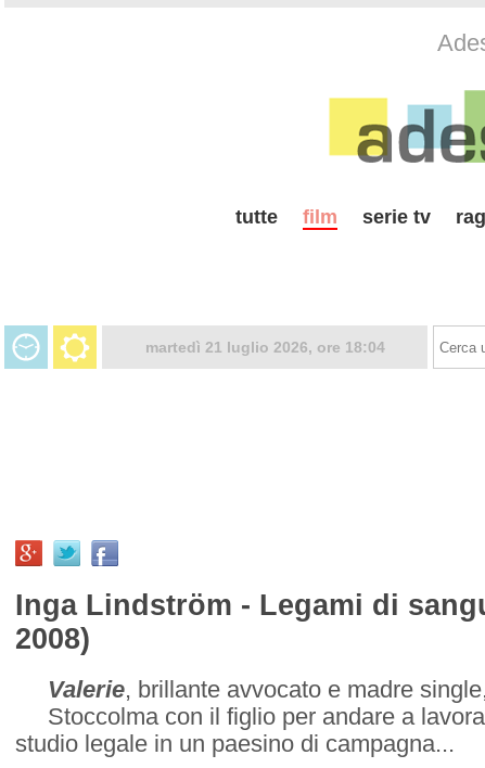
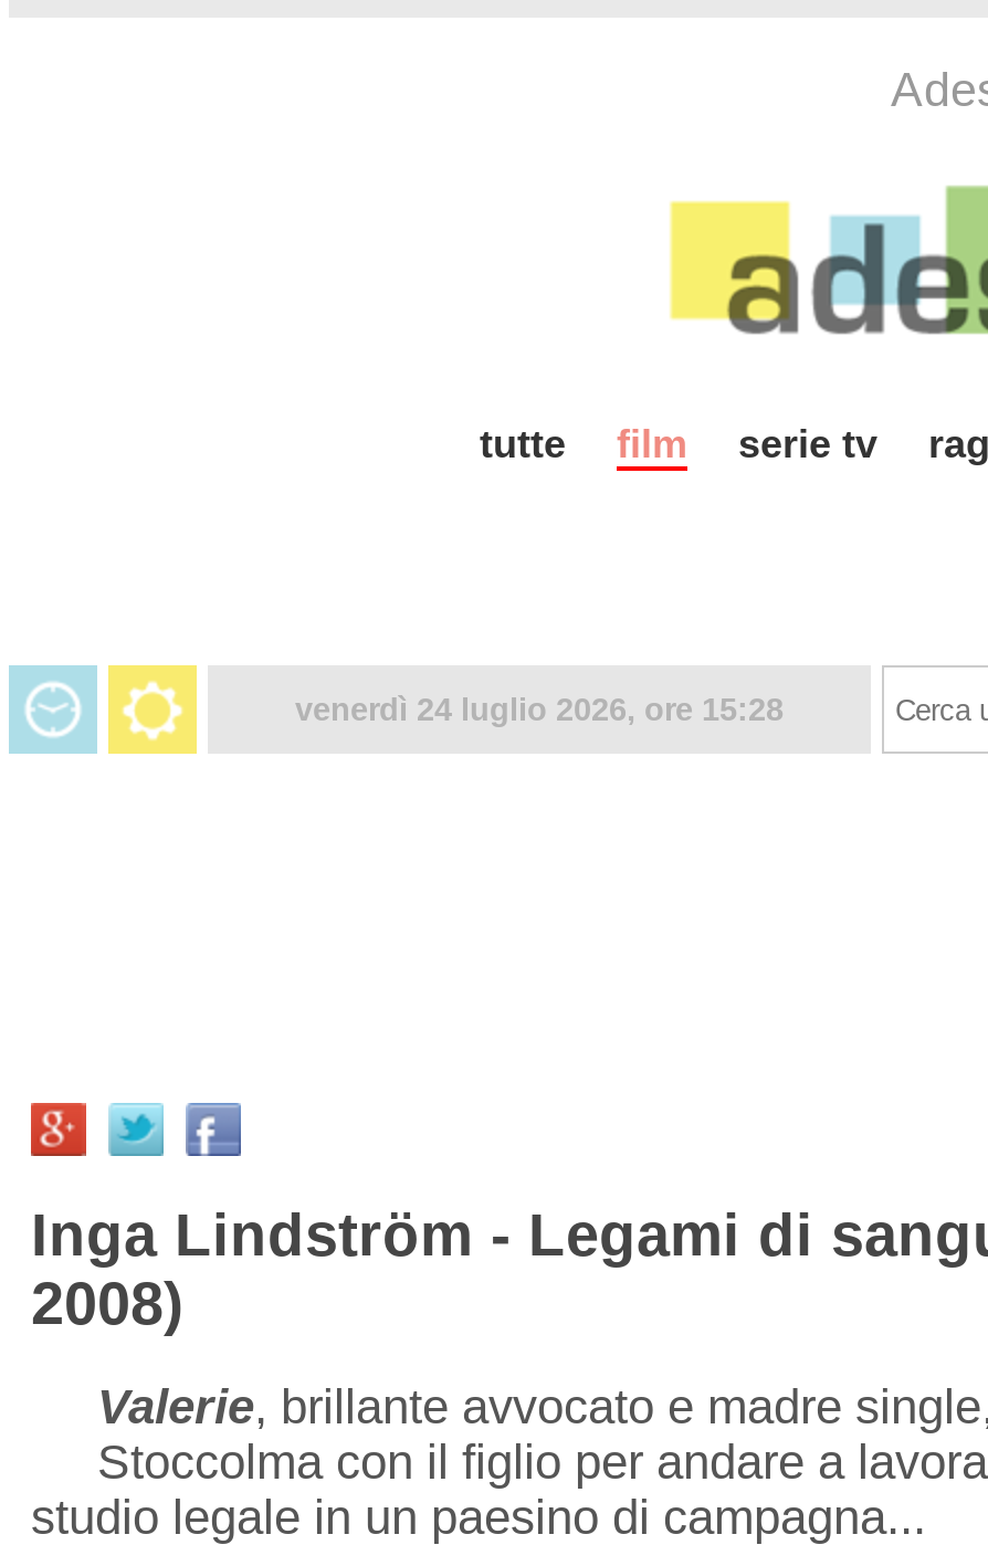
- martedì 21 luglio 2026, ore 18:04
+ venerdì 24 luglio 2026, ore 15:28
